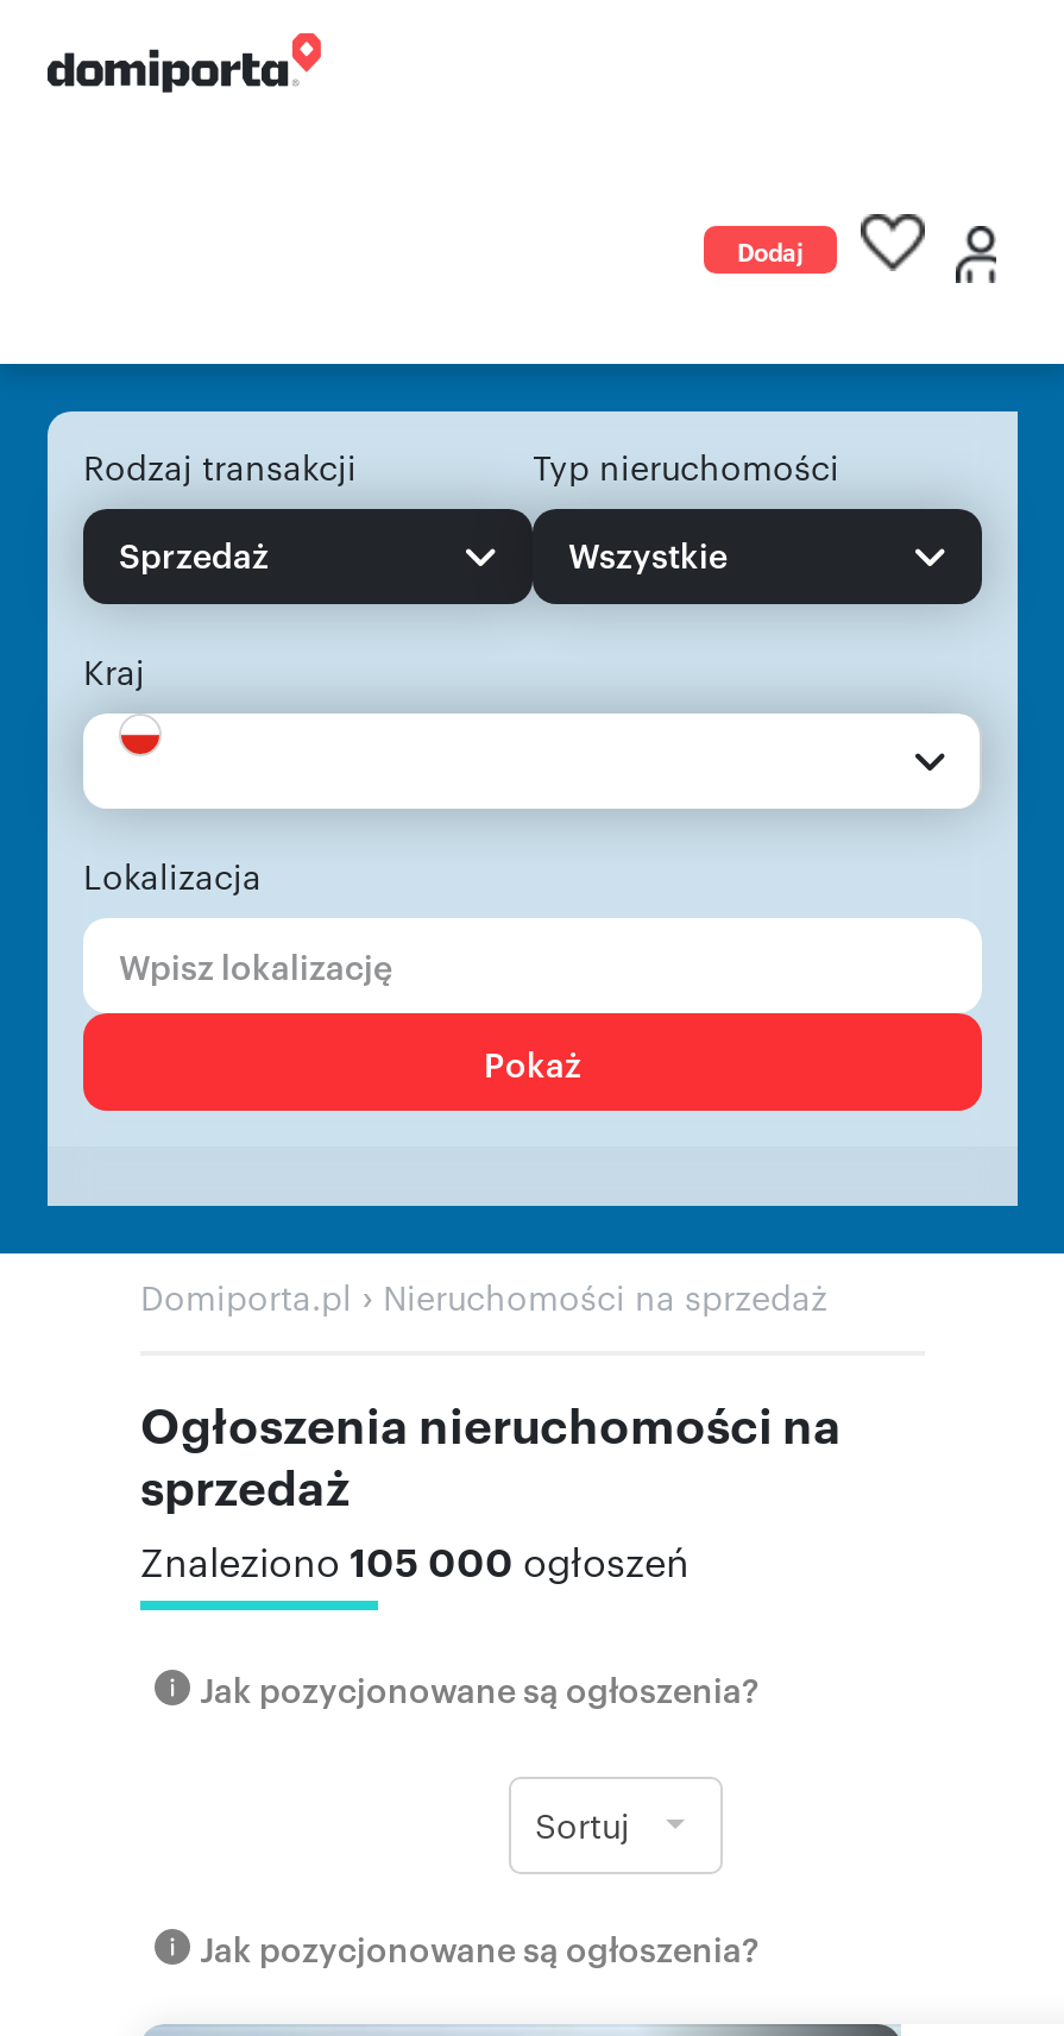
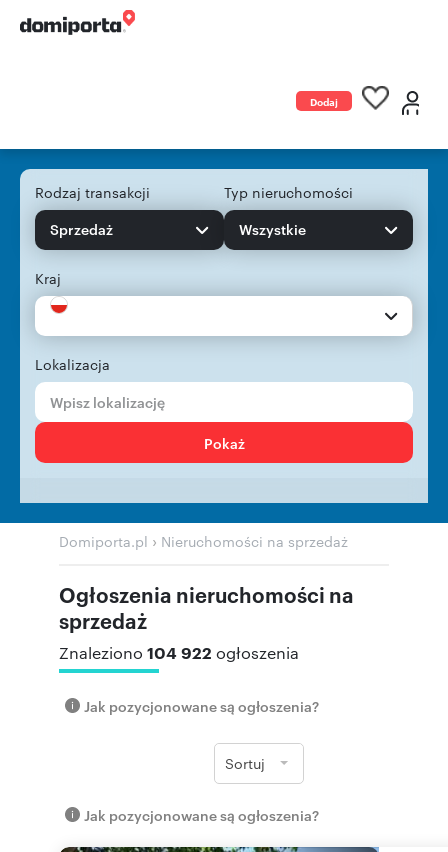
- Znaleziono 105 000 ogłoszeń
+ Znaleziono 104 922 ogłoszenia
